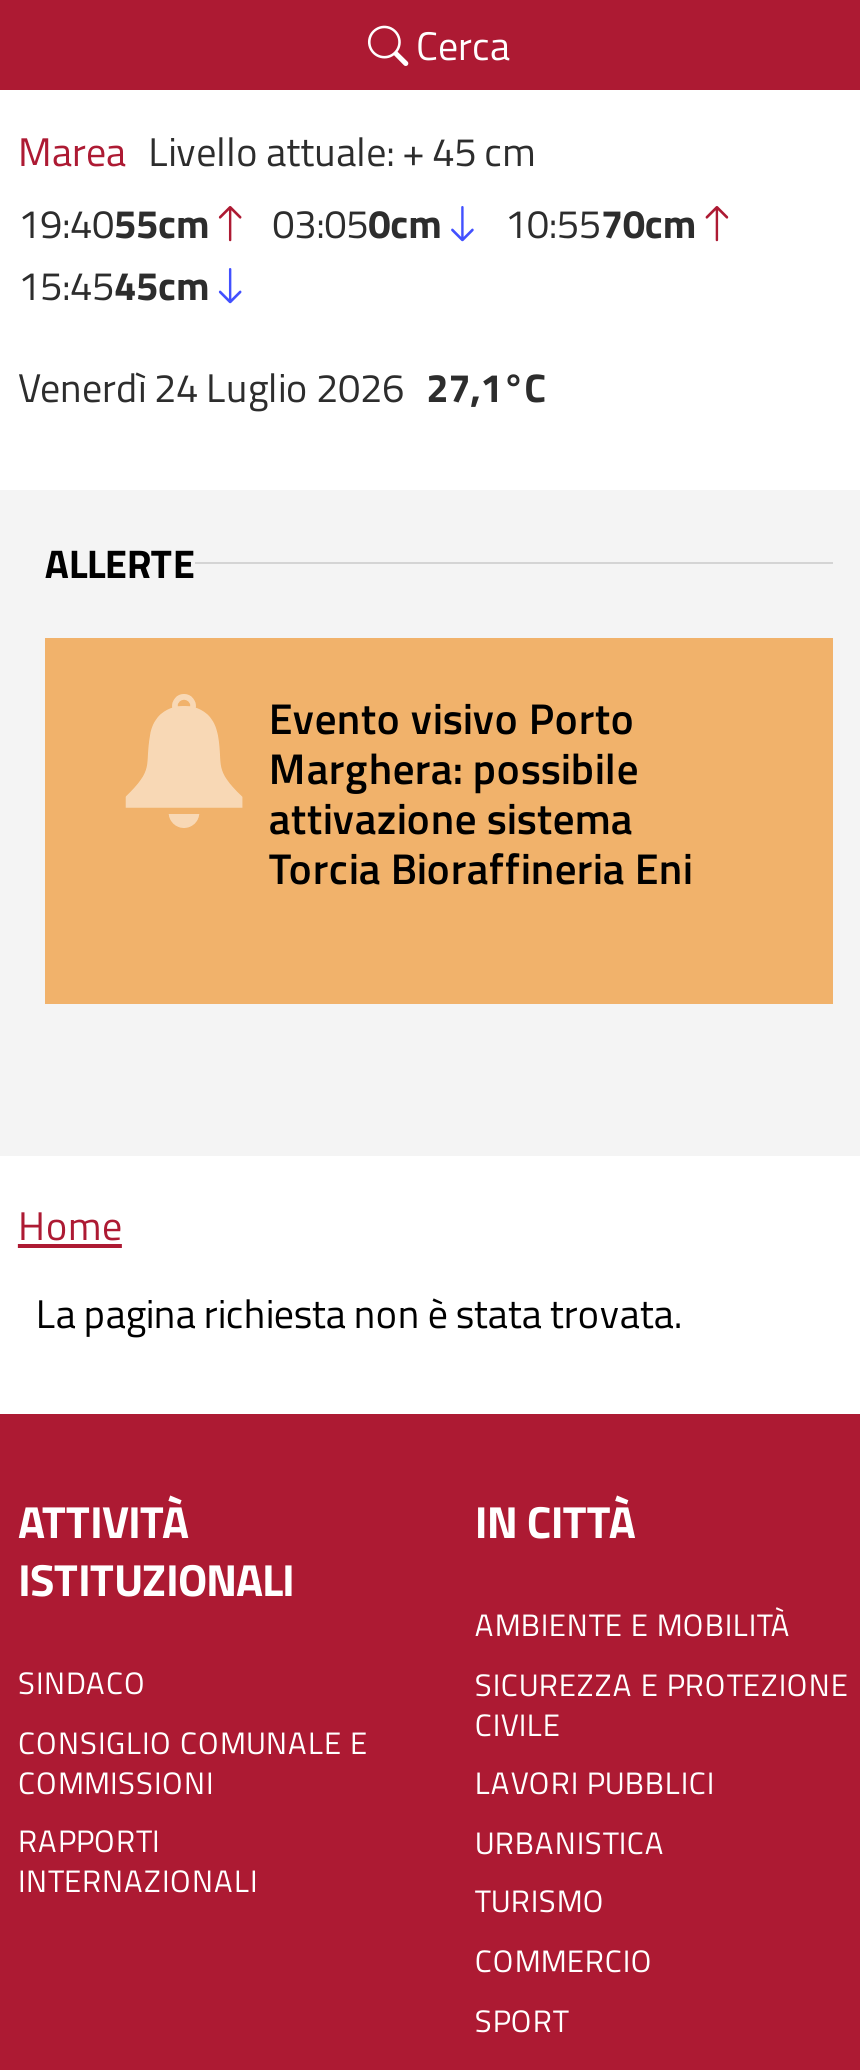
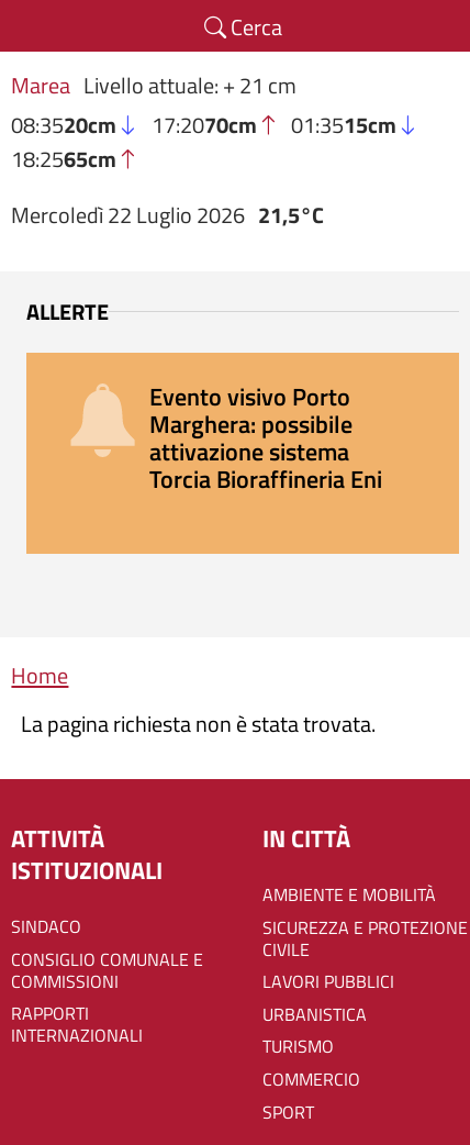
- Marea Livello attuale: + 45 cm
- 19:4055cm
- 03:050cm
- 10:5570cm
- 15:4545cm
+ Marea Livello attuale: + 21 cm
+ 08:3520cm
+ 17:2070cm
+ 01:3515cm
+ 18:2565cm

- Venerdì 24 Luglio 2026 27,1°C
+ Mercoledì 22 Luglio 2026 21,5°C
